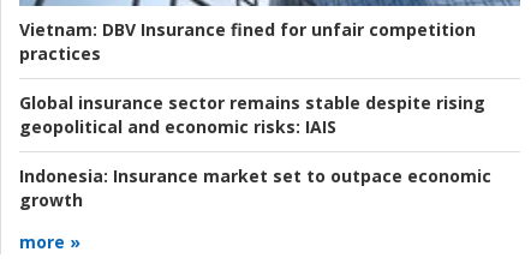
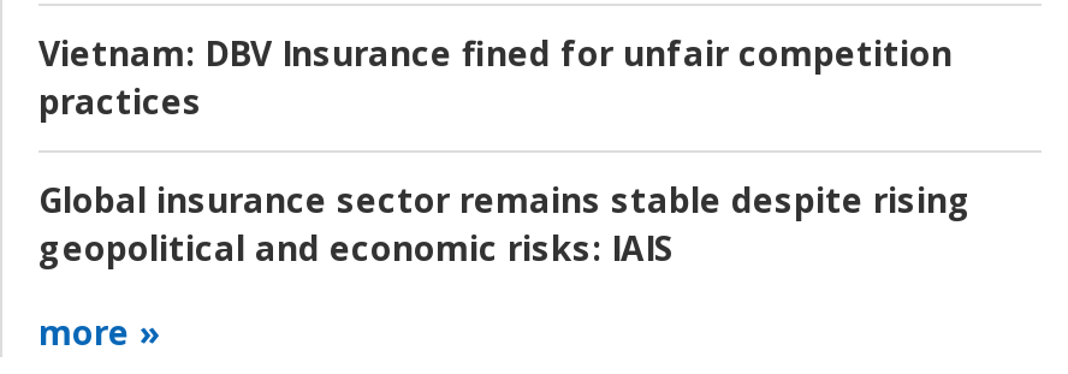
- Indonesia: Insurance market set to outpace economic
- growth
